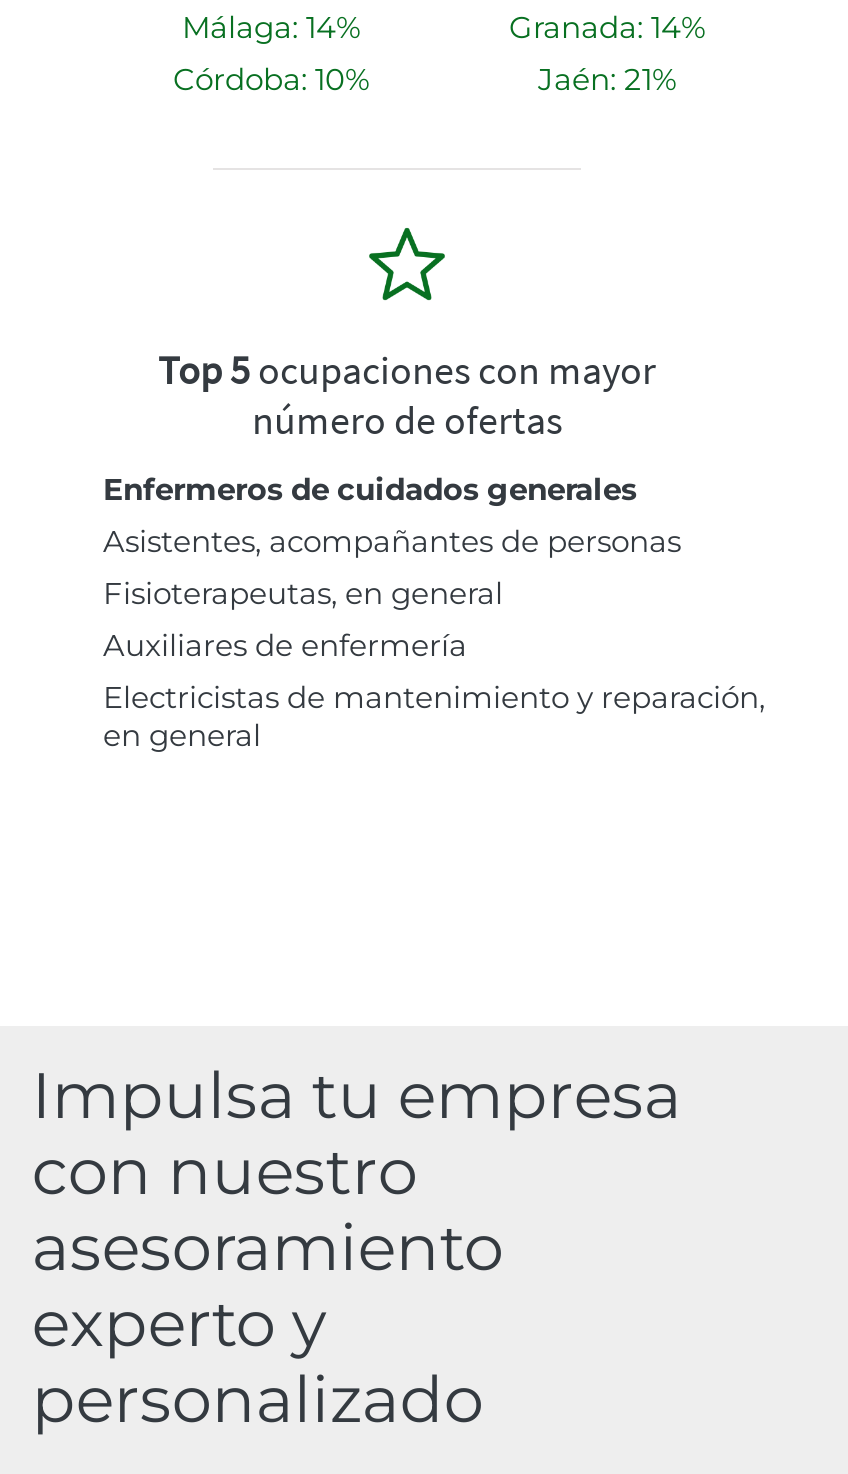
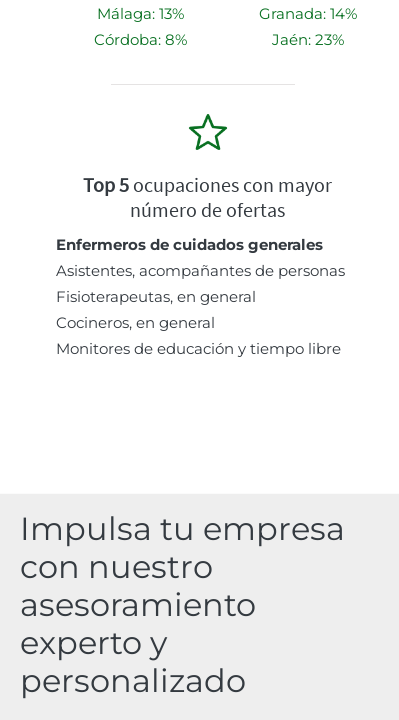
- Málaga: 14%
+ Málaga: 13%

- Córdoba: 10%
+ Córdoba: 8%

- Jaén: 21%
+ Jaén: 23%

- Auxiliares de enfermería
- Electricistas de mantenimiento y reparación,
- en general
+ Cocineros, en general
+ Monitores de educación y tiempo libre
